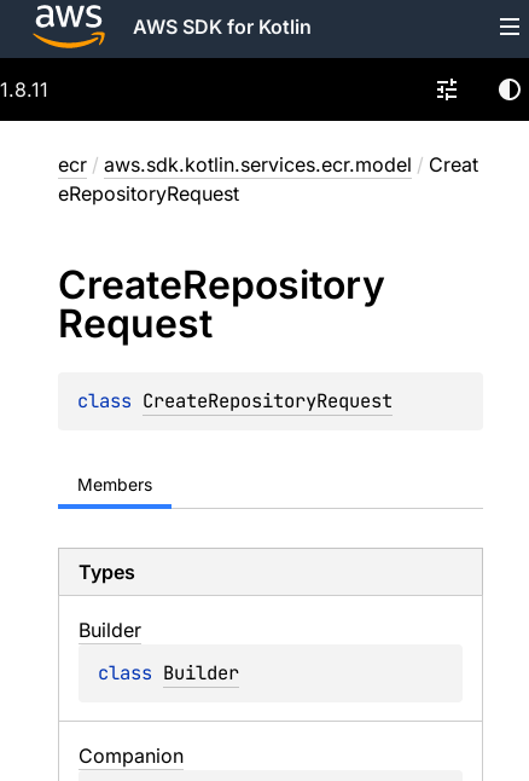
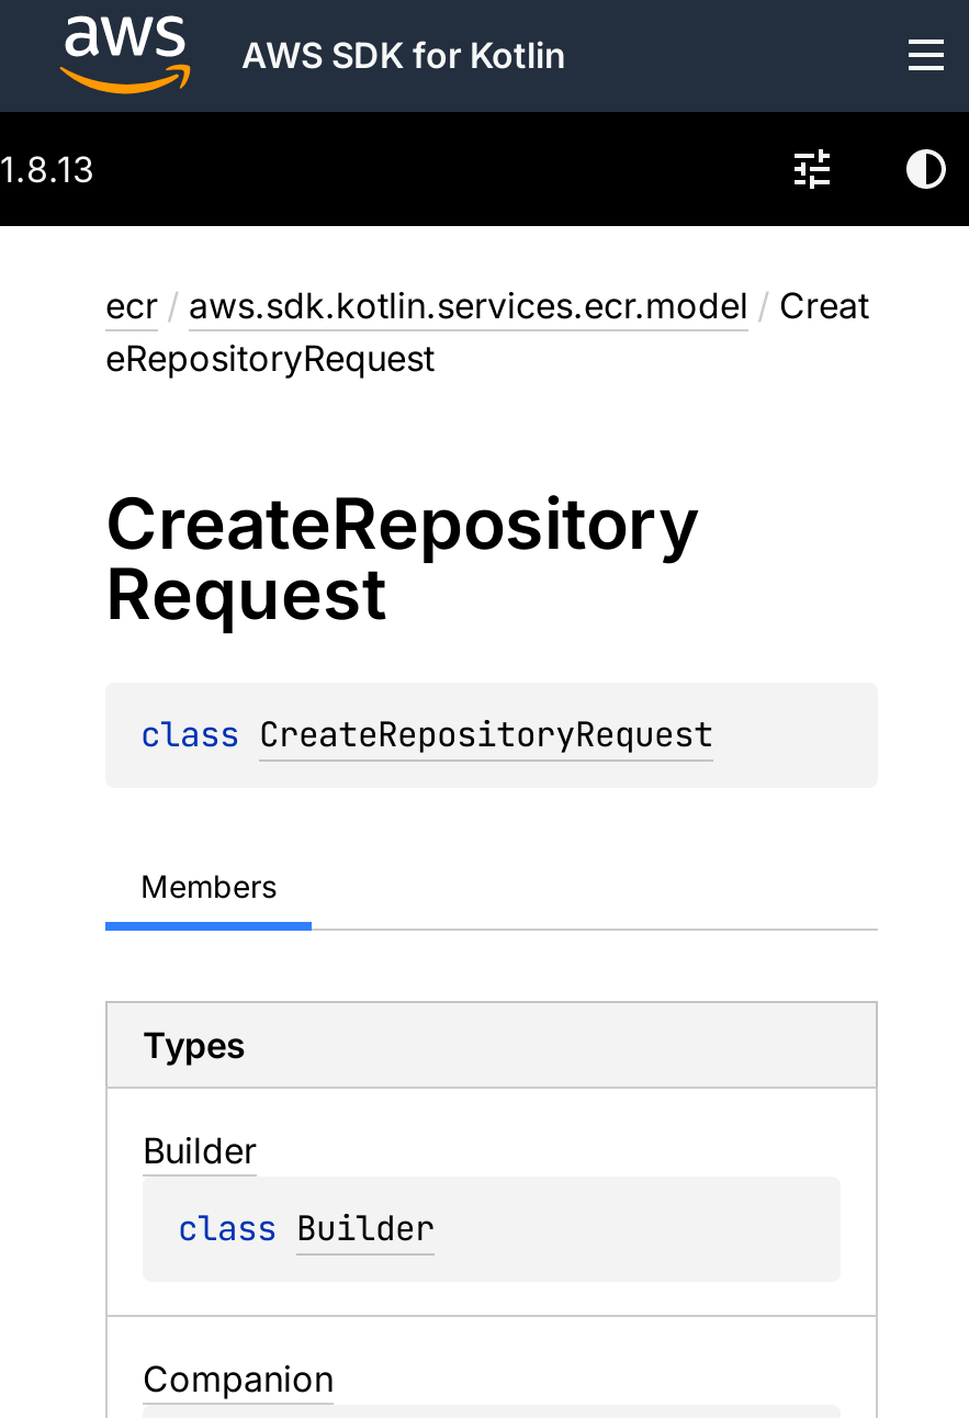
- 1.8.11
+ 1.8.13
